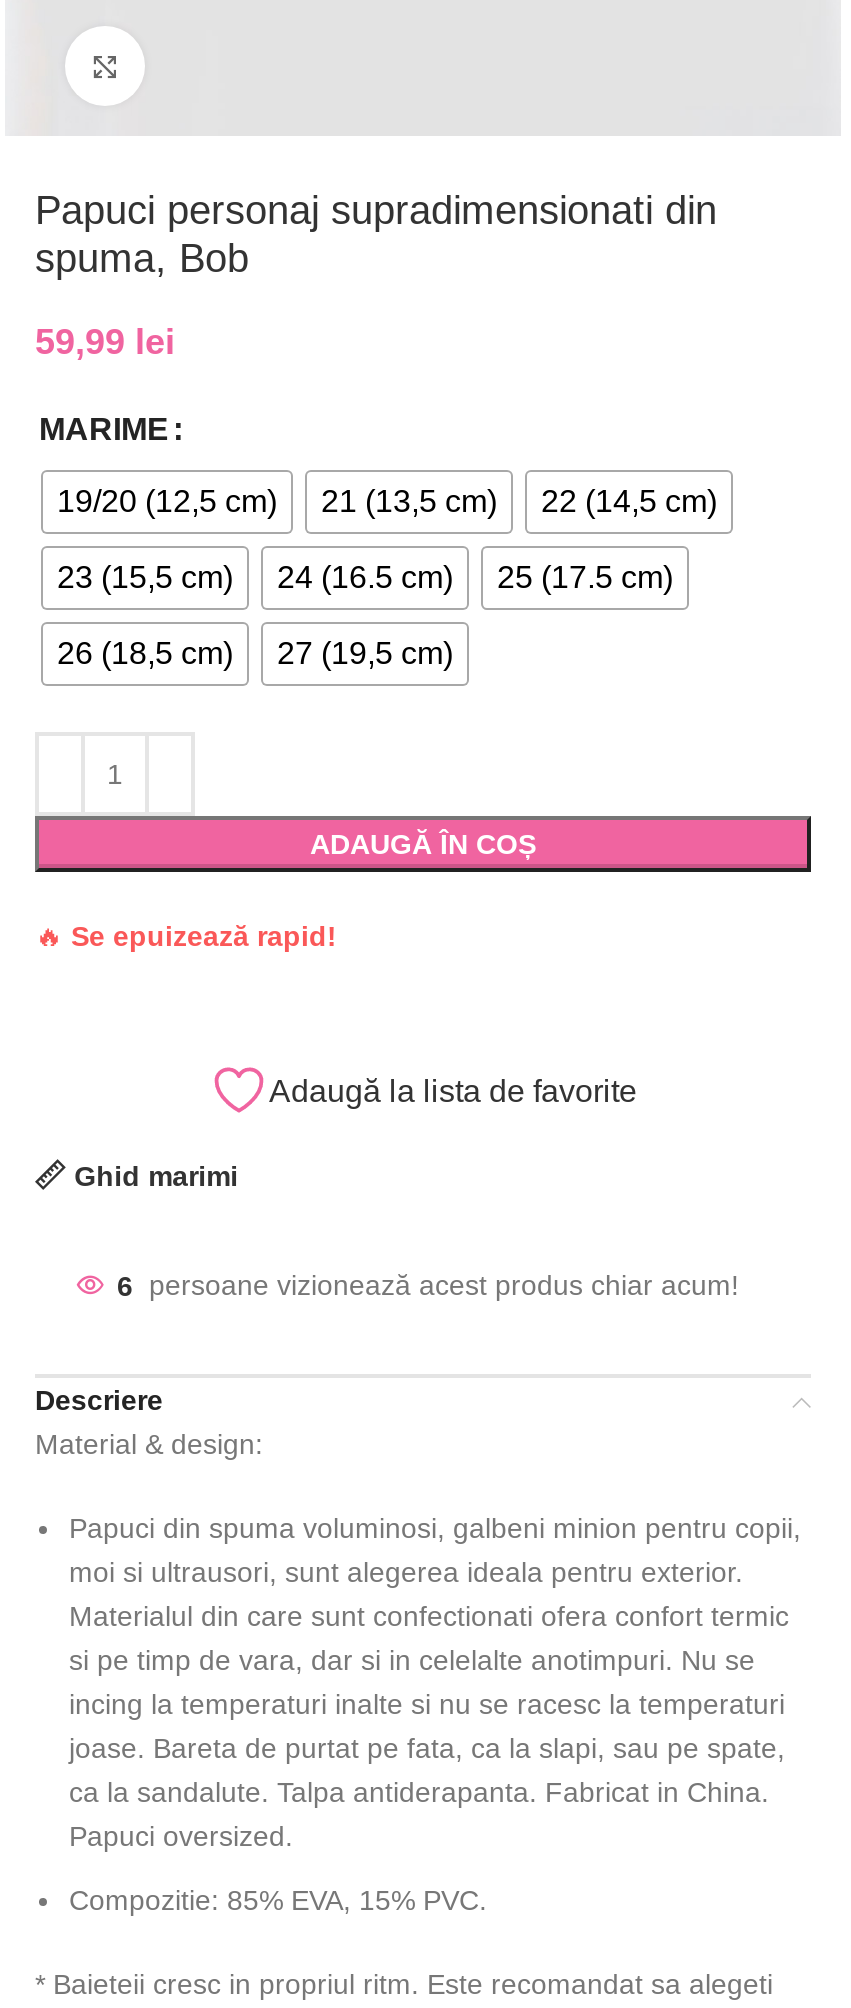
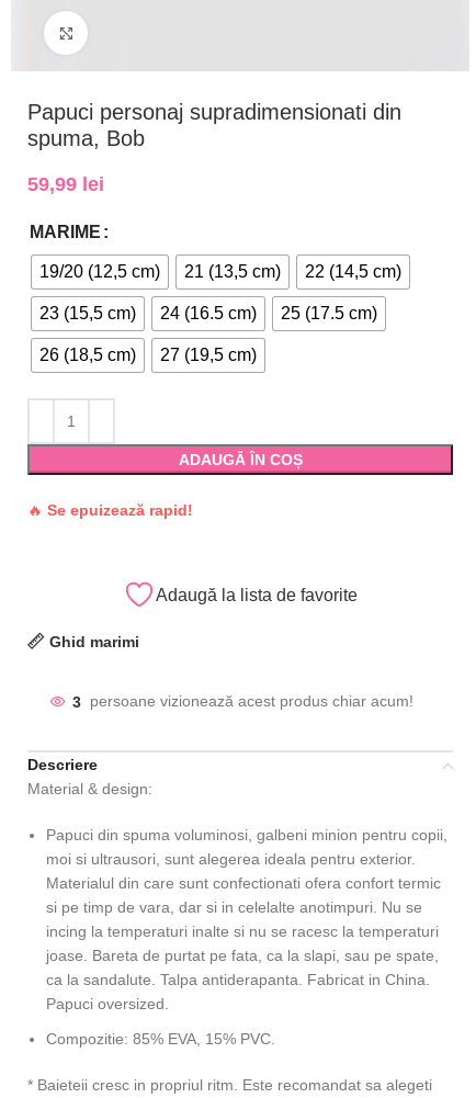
- 6 persoane vizionează acest produs chiar acum!
+ 3 persoane vizionează acest produs chiar acum!
